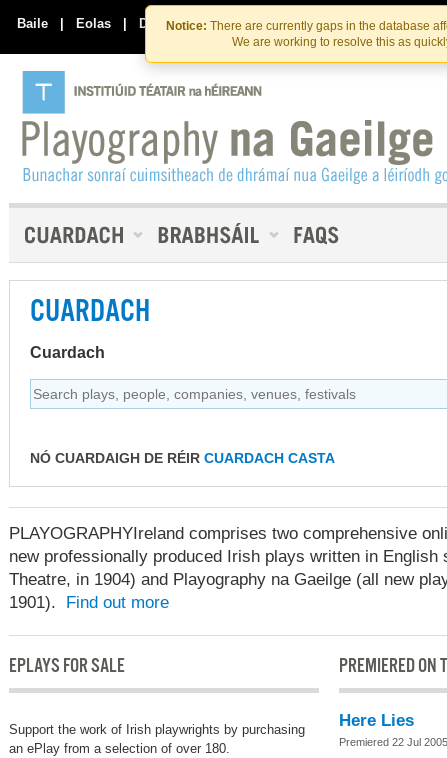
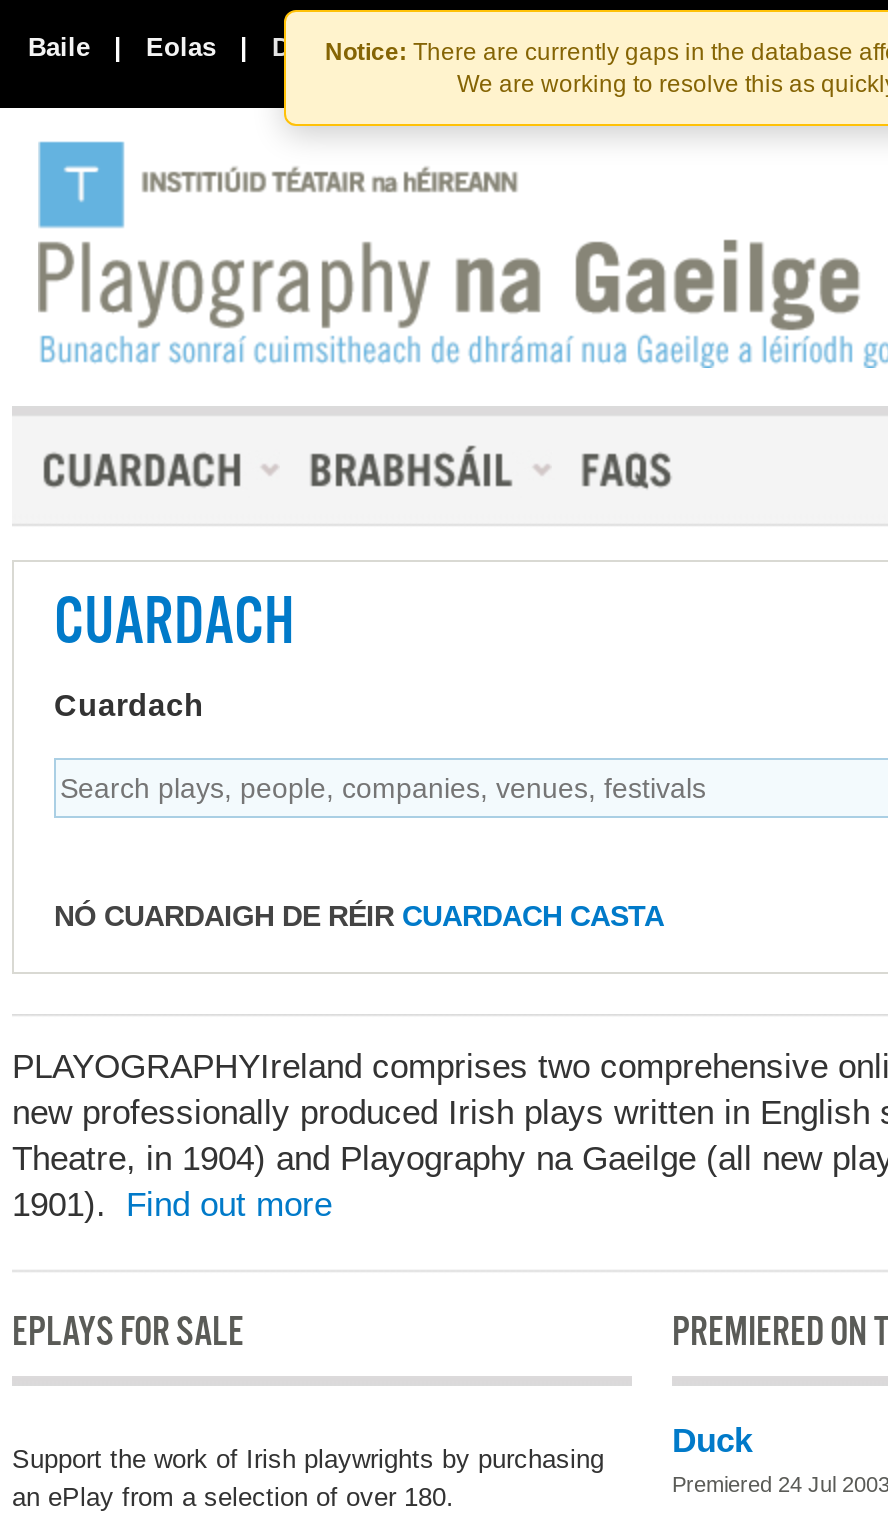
- Here Lies
- Premiered 22 Jul 2005
+ Duck
+ Premiered 24 Jul 2003
